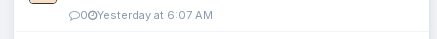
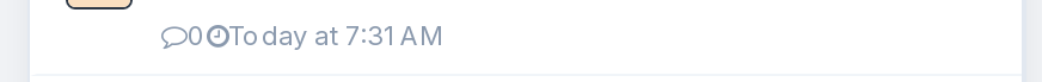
- Yesterday at 6:07 AM
+ Today at 7:31 AM
